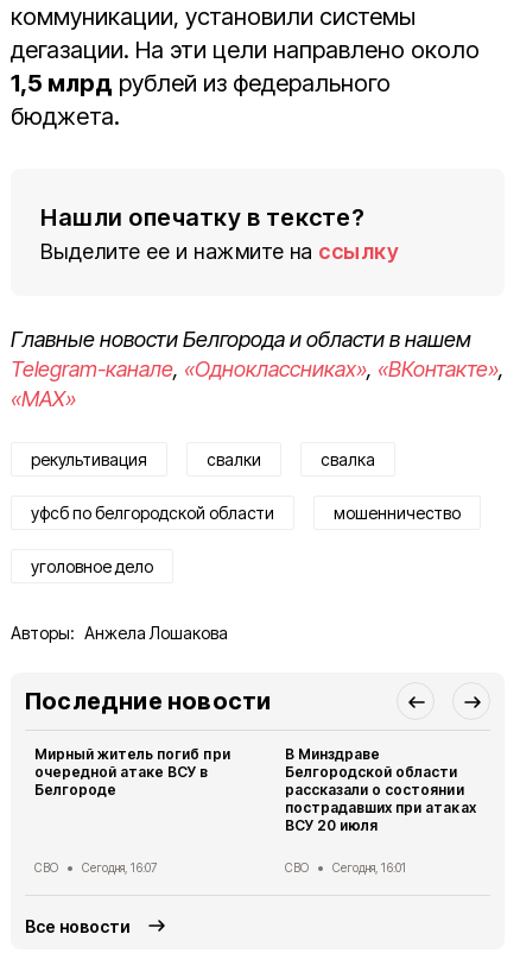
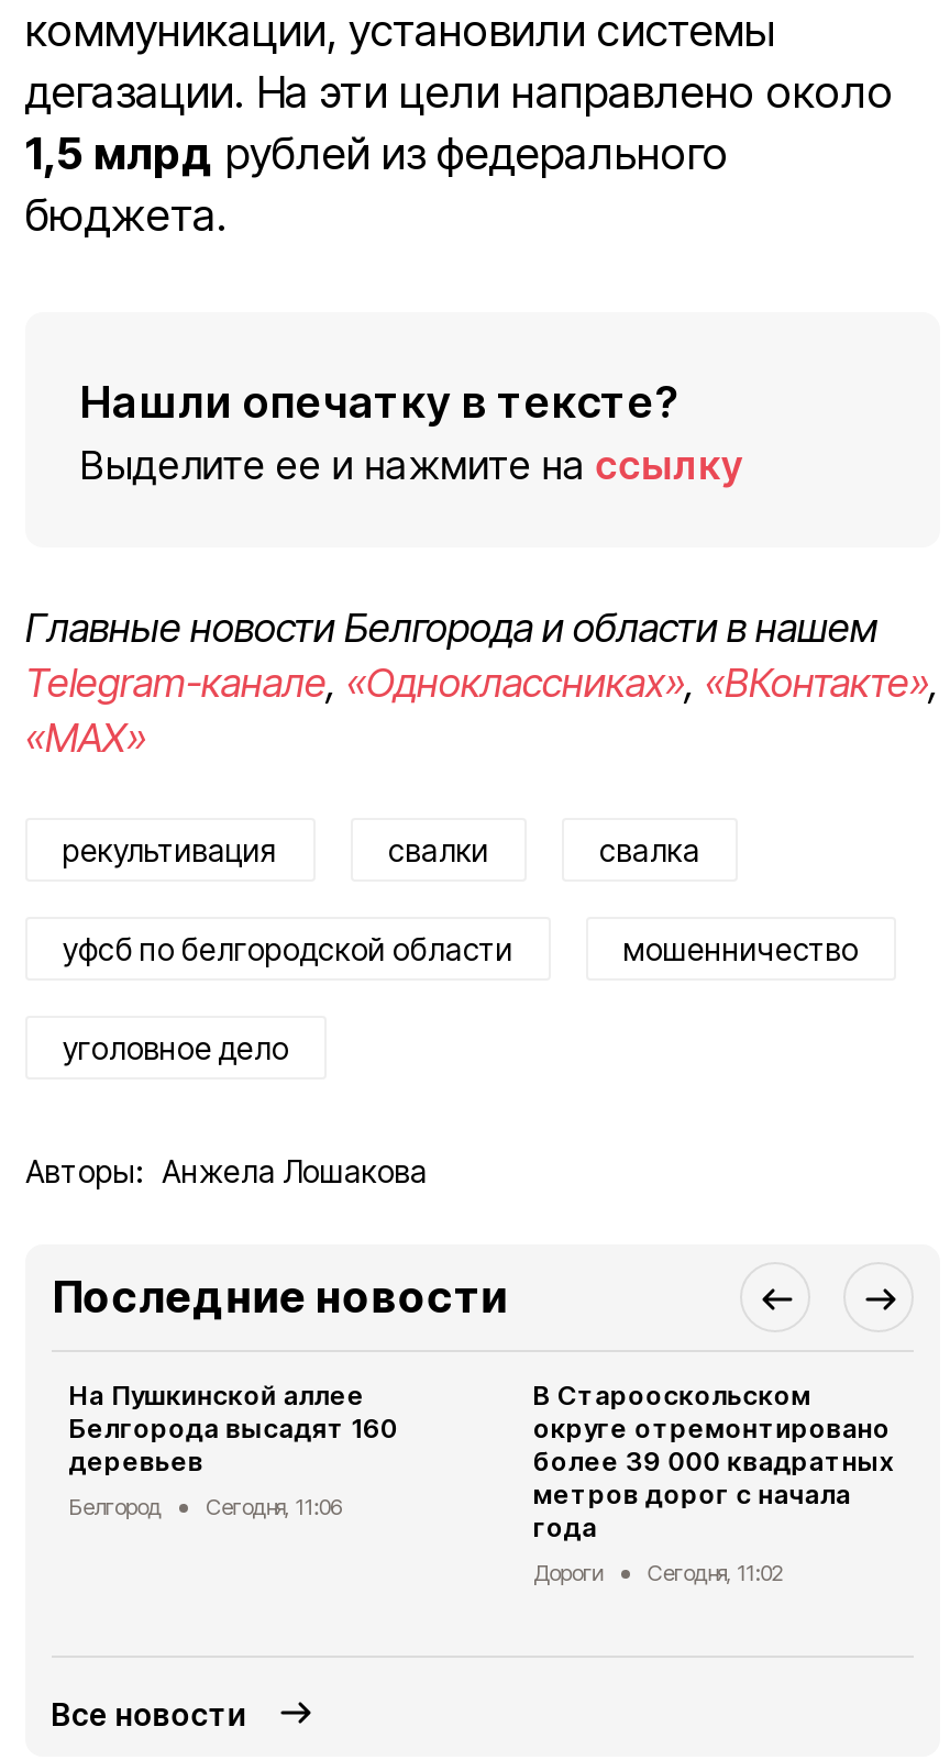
- Мирный житель погиб при
- очередной атаке ВСУ в
- Белгороде
+ На Пушкинской аллее
+ Белгорода высадят 160
+ деревьев

- В Минздраве
- Белгородской области
- рассказали о состоянии
- пострадавших при атаках
- ВСУ 20 июля
+ В Старооскольском
+ округе отремонтировано
+ более 39 000 квадратных
+ метров дорог с начала
+ года

- СВО
- Сегодня, 16:07
+ Белгород
+ Сегодня, 11:06

- СВО
- Сегодня, 16:01
+ Дороги
+ Сегодня, 11:02
